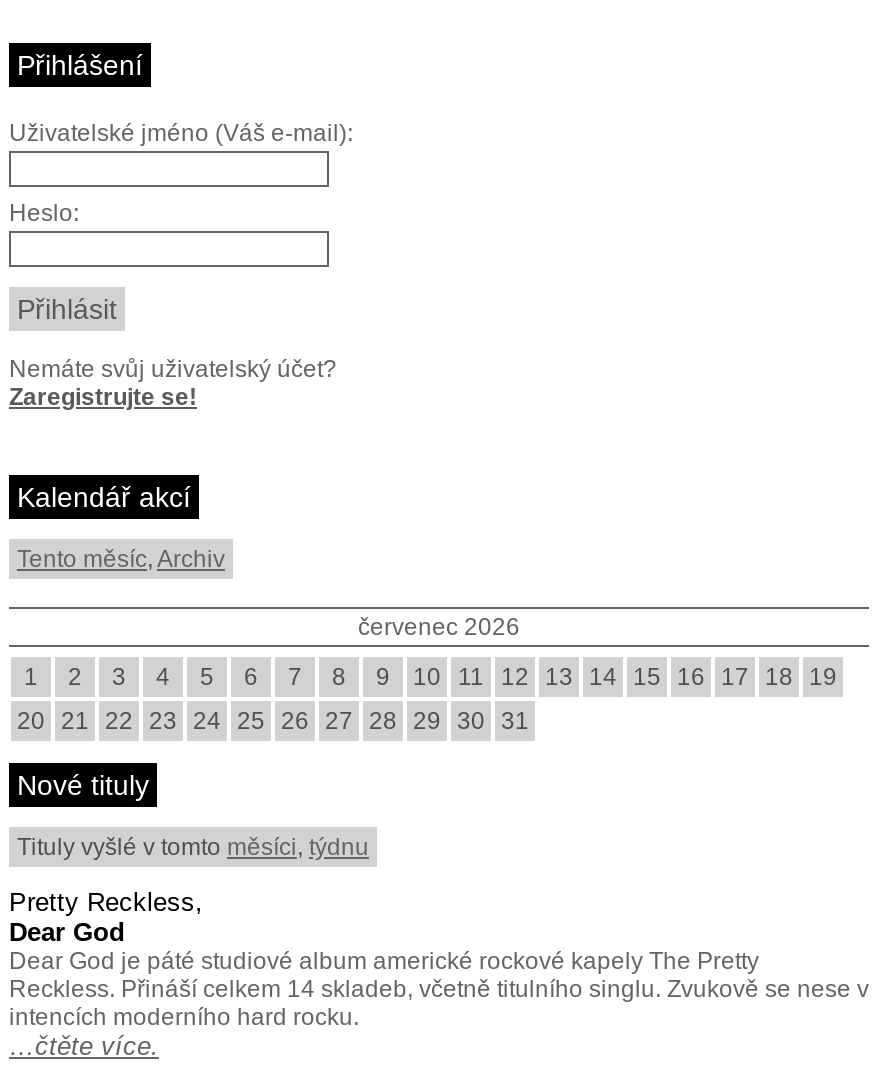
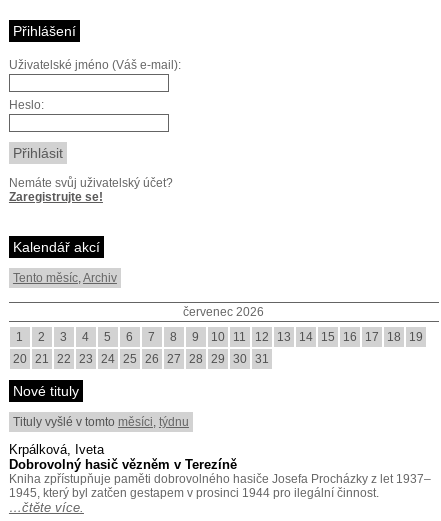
- Pretty Reckless,
- Dear God
- Dear God je páté studiové album americké rockové kapely The Pretty
- Reckless. Přináší celkem 14 skladeb, včetně titulního singlu. Zvukově se nese v
- intencích moderního hard rocku.
+ Krpálková, Iveta
+ Dobrovolný hasič vězněm v Terezíně
+ Kniha zpřístupňuje paměti dobrovolného hasiče Josefa Procházky z let 1937–
+ 1945, který byl zatčen gestapem v prosinci 1944 pro ilegální činnost.
